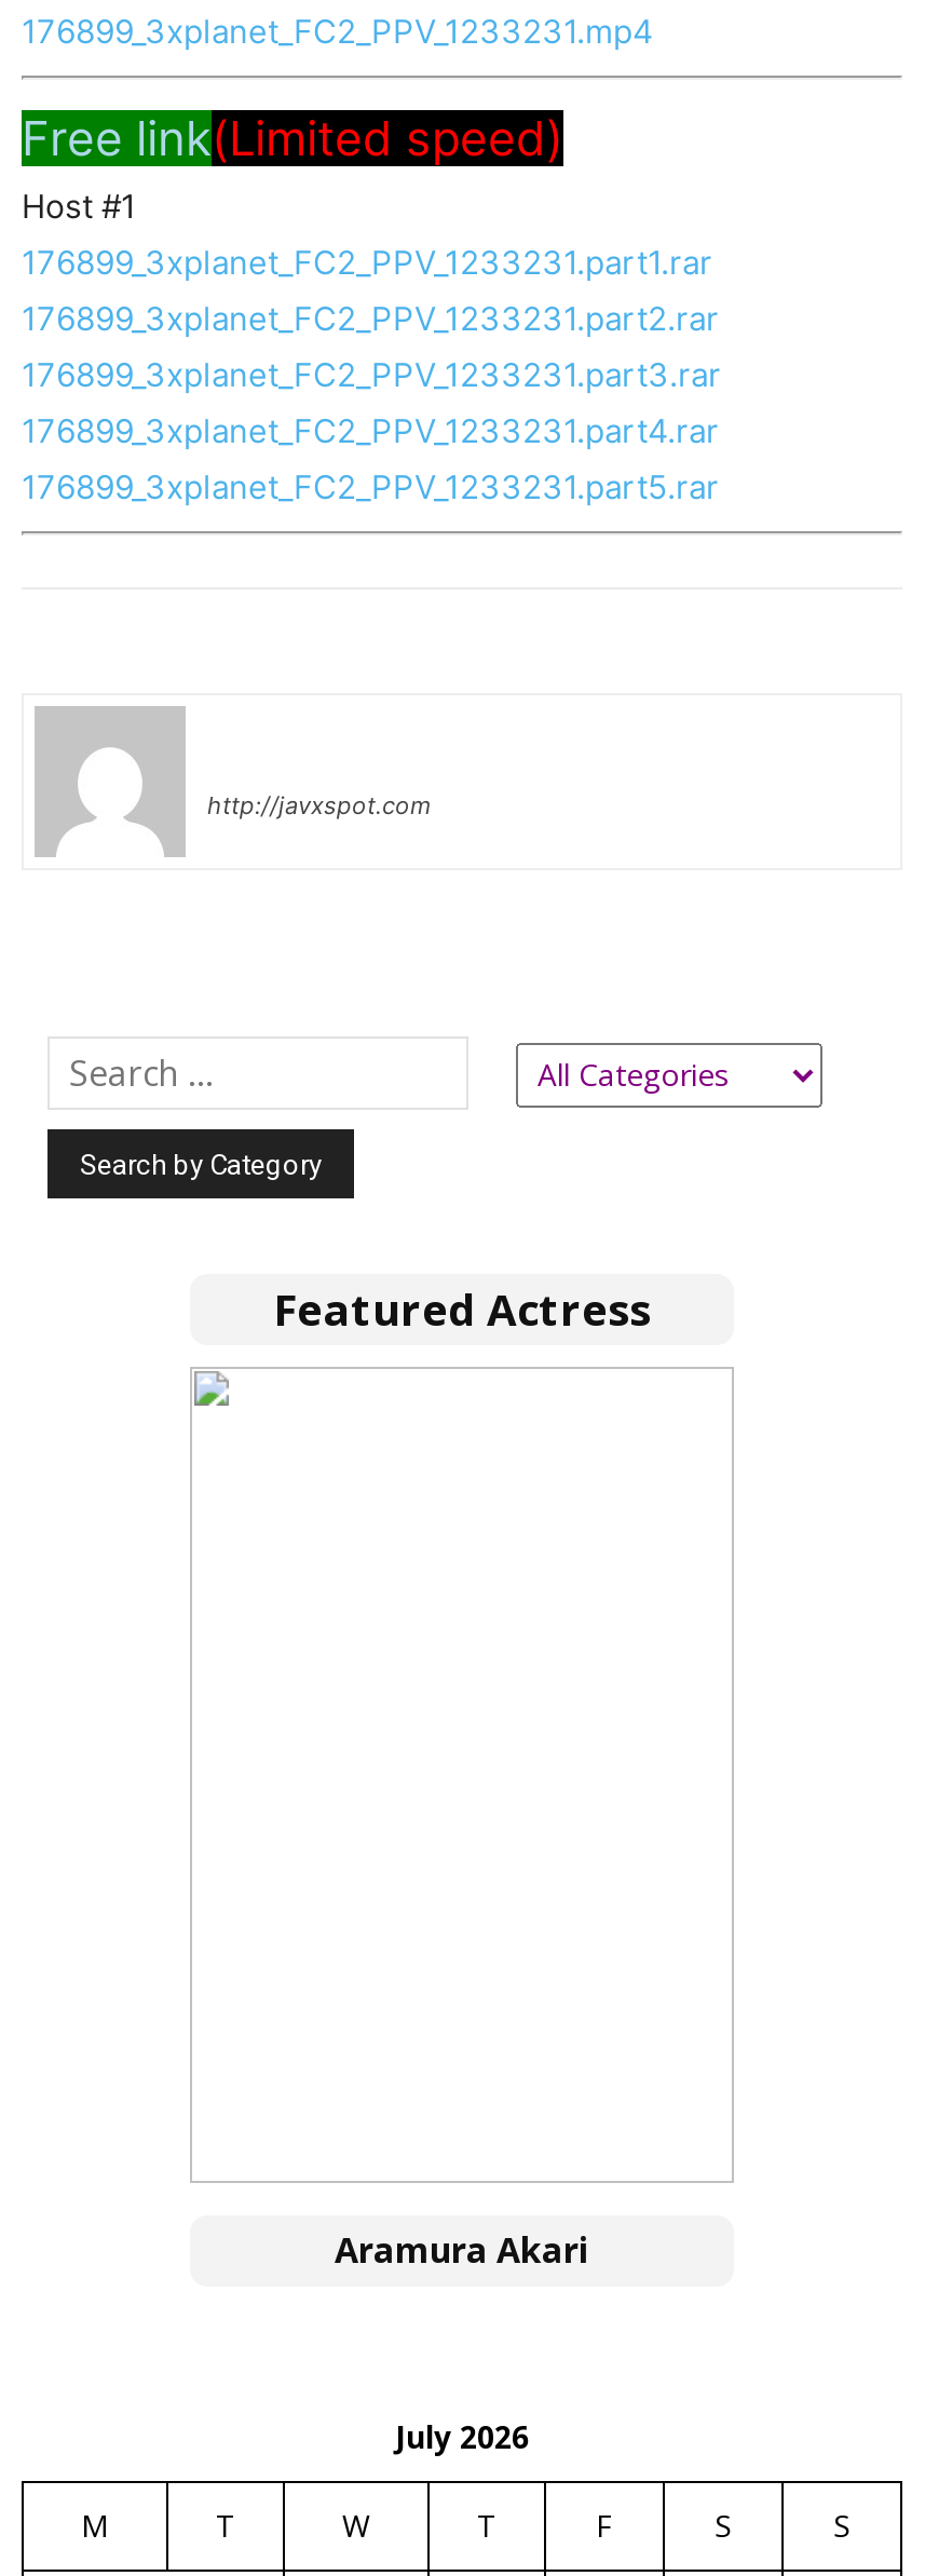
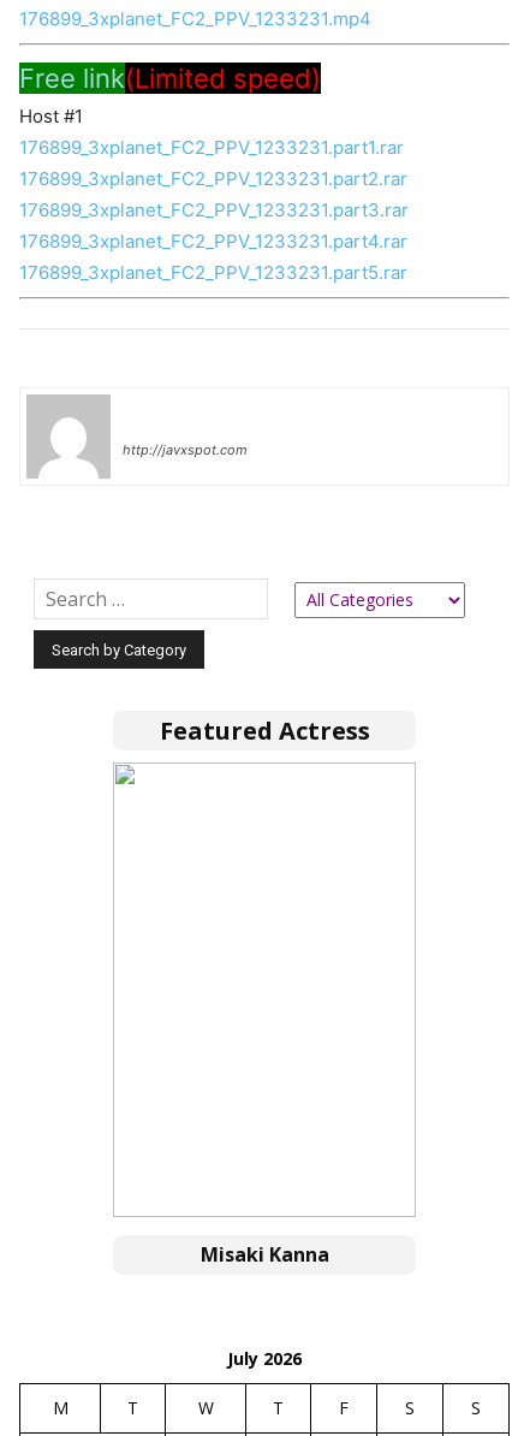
- Aramura Akari
+ Misaki Kanna
